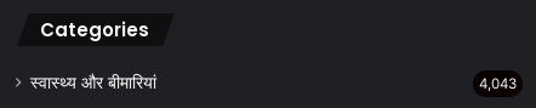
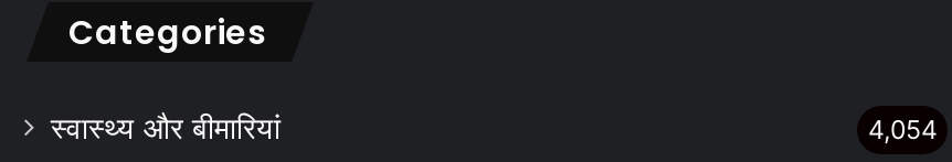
- 4,043
+ 4,054
